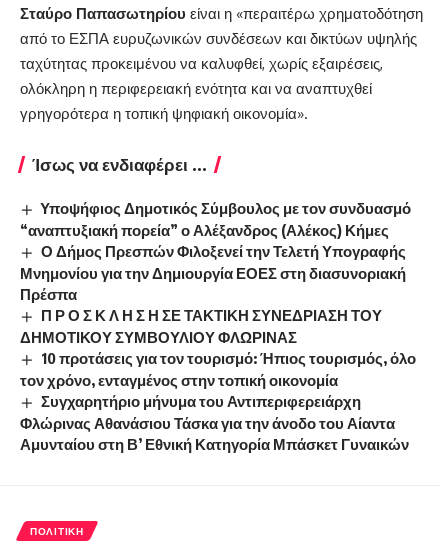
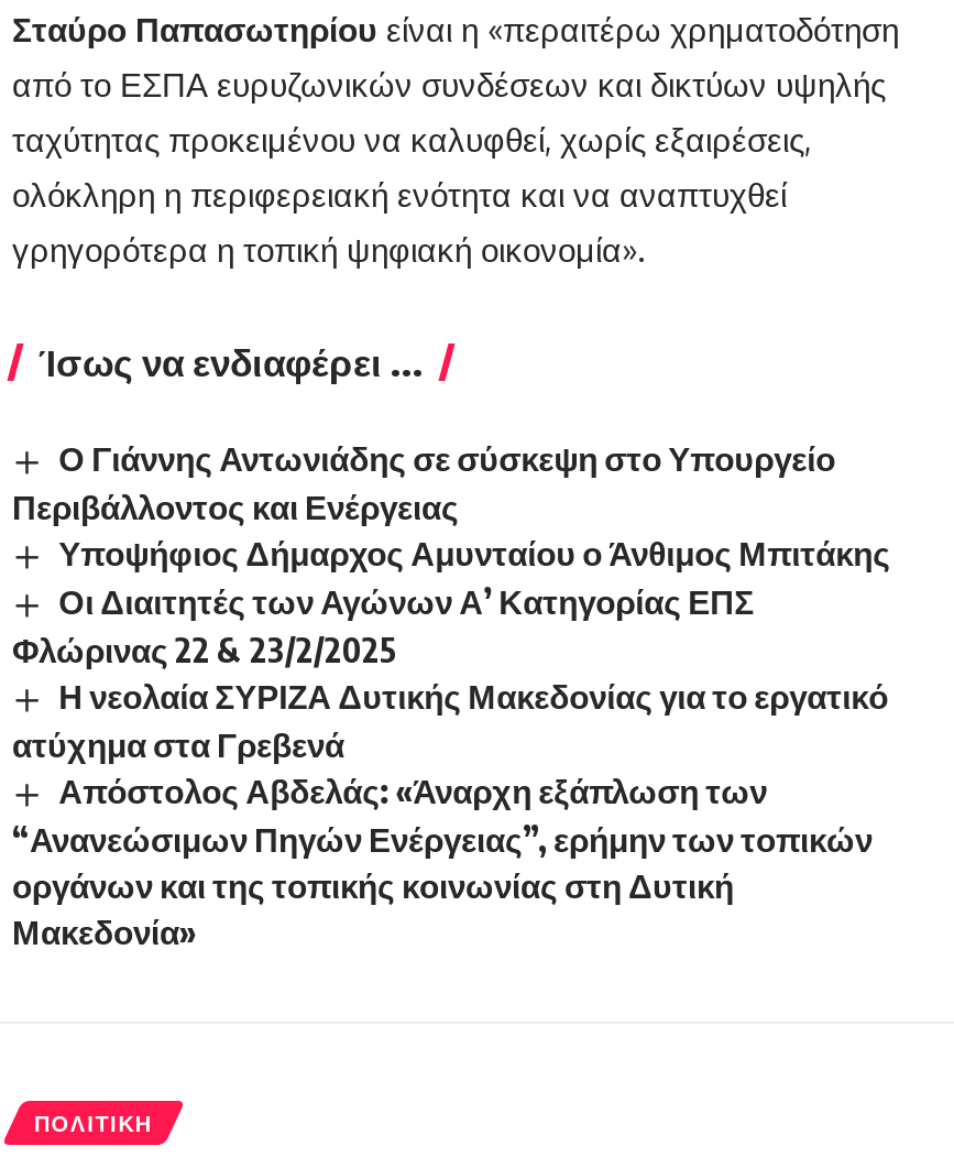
- Yποψήφιος Δημοτικός Σύμβουλος με τον συνδυασμό
- “αναπτυξιακή πορεία” ο Αλέξανδρος (Αλέκος) Κήμες
- Ο Δήμος Πρεσπών Φιλοξενεί την Τελετή Υπογραφής
- Μνημονίου για την Δημιουργία ΕΟΕΣ στη διασυνοριακή
- Πρέσπα
- Π Ρ Ο Σ Κ Λ Η Σ Η ΣΕ ΤΑΚΤΙΚΗ ΣΥΝΕΔΡΙΑΣΗ ΤΟΥ
- ΔΗΜΟΤΙΚΟΥ ΣΥΜΒΟΥΛΙΟΥ ΦΛΩΡΙΝΑΣ
- 10 προτάσεις για τον τουρισμό: Ήπιος τουρισμός, όλο
- τον χρόνο, ενταγμένος στην τοπική οικονομία
- Συγχαρητήριο μήνυμα του Αντιπεριφερειάρχη
- Φλώρινας Αθανάσιου Τάσκα για την άνοδο του Αίαντα
- Αμυνταίου στη Β’ Εθνική Κατηγορία Μπάσκετ Γυναικών
+ Ο Γιάννης Αντωνιάδης σε σύσκεψη στο Υπουργείο
+ Περιβάλλοντος και Ενέργειας
+ Υποψήφιος Δήμαρχος Αμυνταίου ο Άνθιμος Μπιτάκης
+ Οι Διαιτητές των Αγώνων Α’ Κατηγορίας ΕΠΣ
+ Φλώρινας 22 & 23/2/2025
+ Η νεολαία ΣΥΡΙΖΑ Δυτικής Μακεδονίας για το εργατικό
+ ατύχημα στα Γρεβενά
+ Απόστολος Αβδελάς: «Άναρχη εξάπλωση των
+ “Ανανεώσιμων Πηγών Ενέργειας”, ερήμην των τοπικών
+ οργάνων και της τοπικής κοινωνίας στη Δυτική
+ Μακεδονία»
